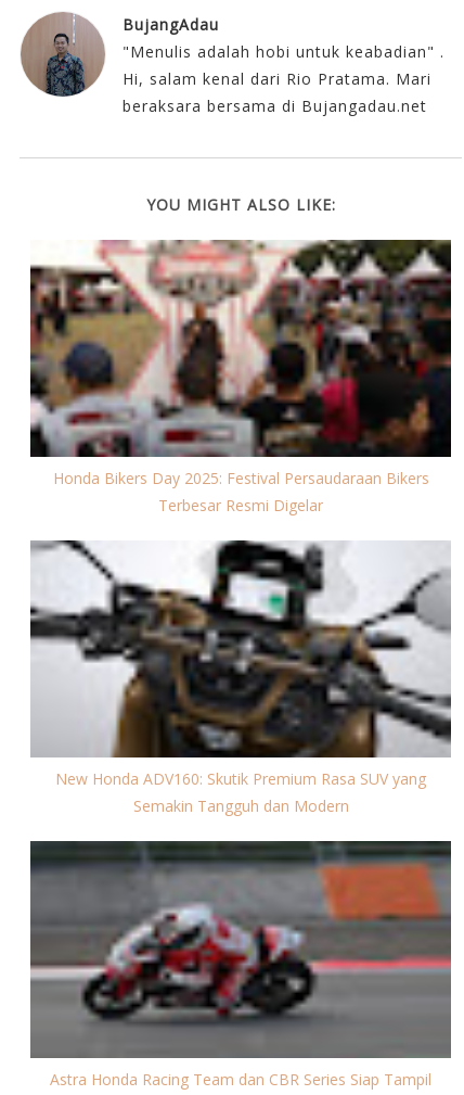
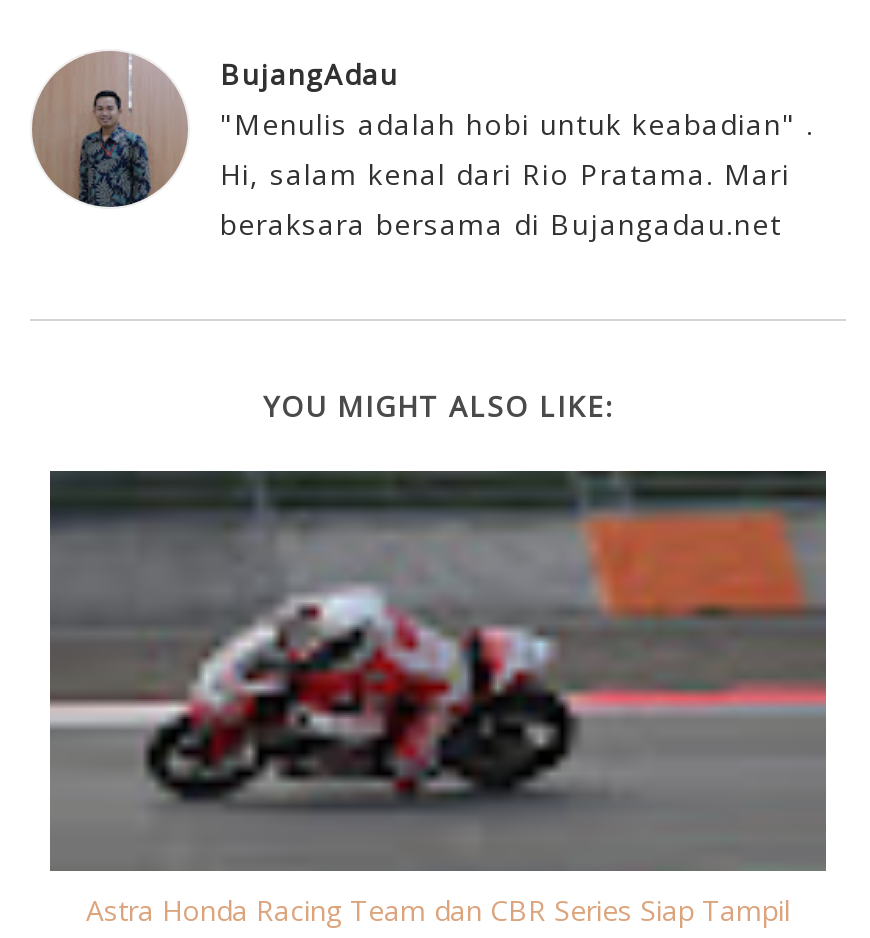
- [image]
- Honda Bikers Day 2025: Festival Persaudaraan Bikers
- Terbesar Resmi Digelar

- [image]
- New Honda ADV160: Skutik Premium Rasa SUV yang
- Semakin Tangguh dan Modern
